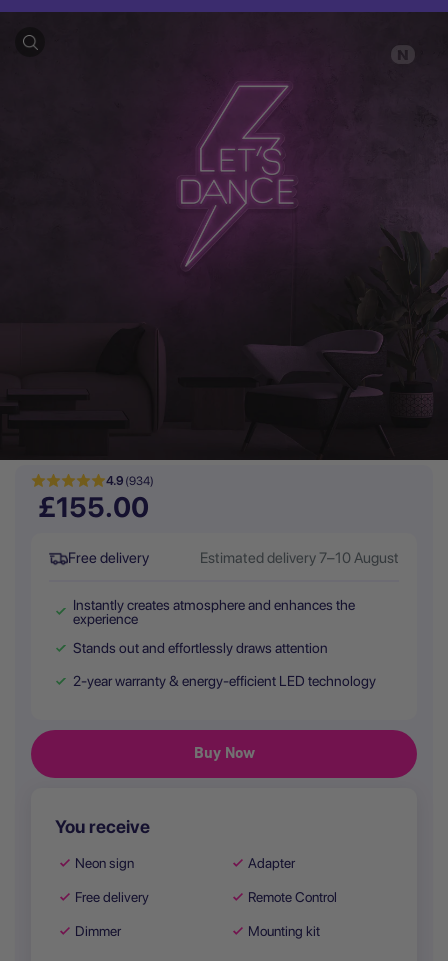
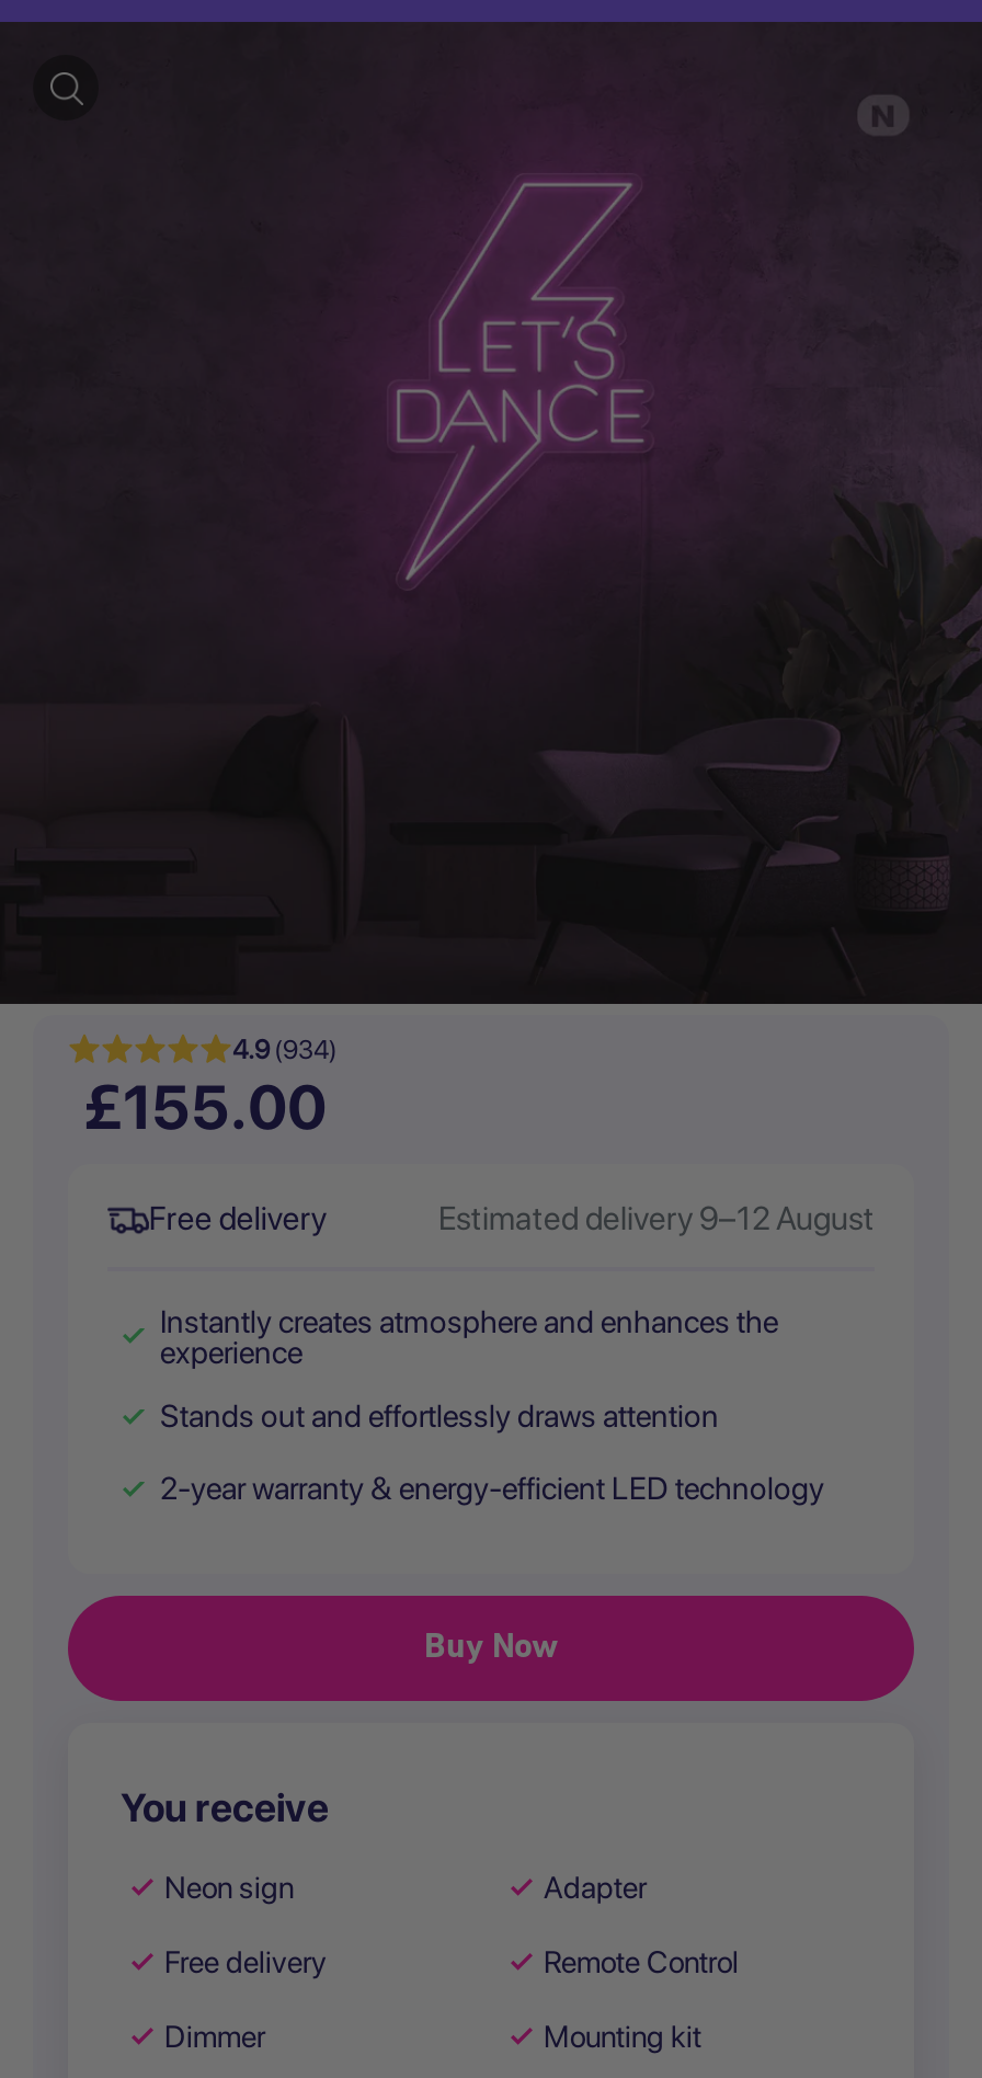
- Estimated delivery 7–10 August
+ Estimated delivery 9–12 August
